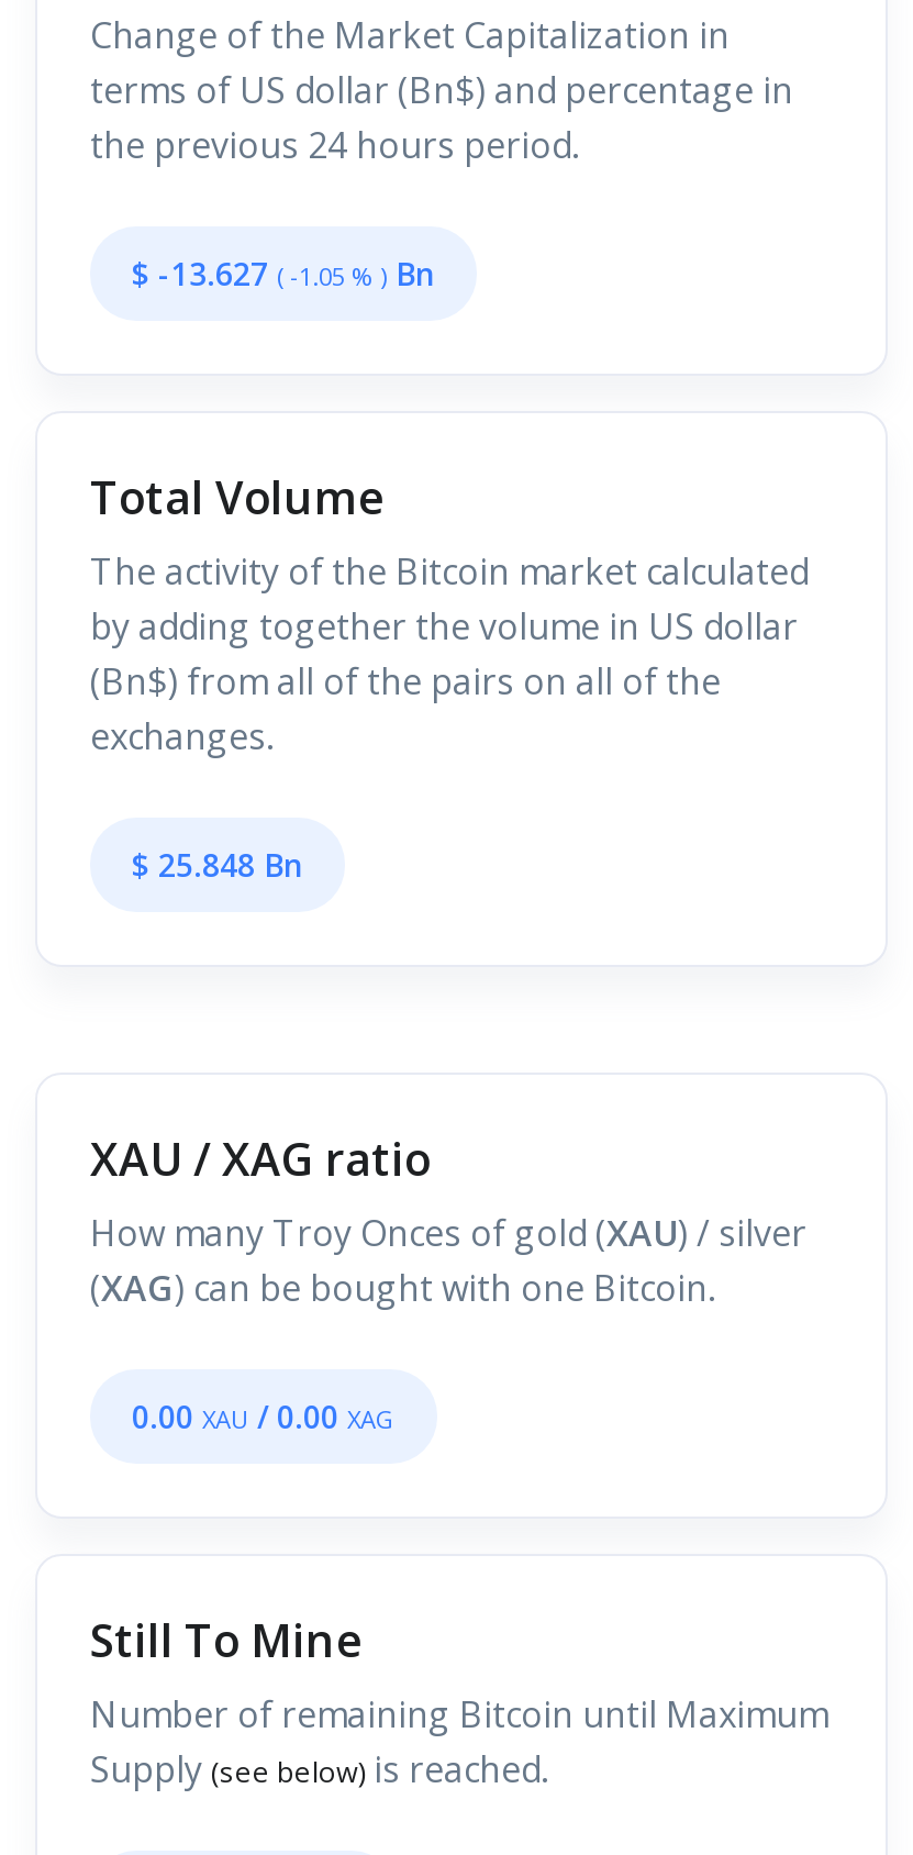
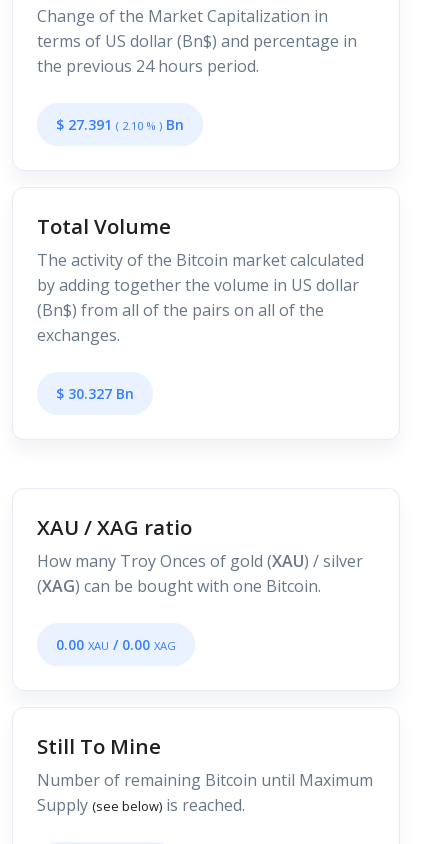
- $ -13.627 ( -1.05 % ) Bn
+ $ 27.391 ( 2.10 % ) Bn

- $ 25.848 Bn
+ $ 30.327 Bn
